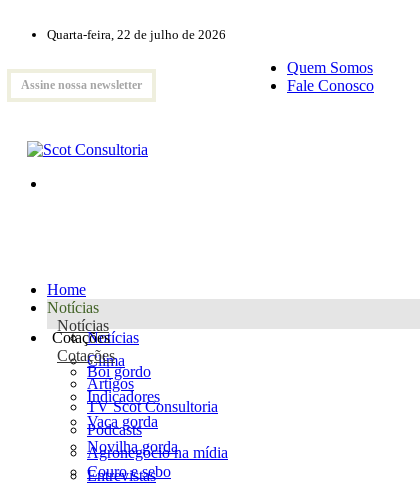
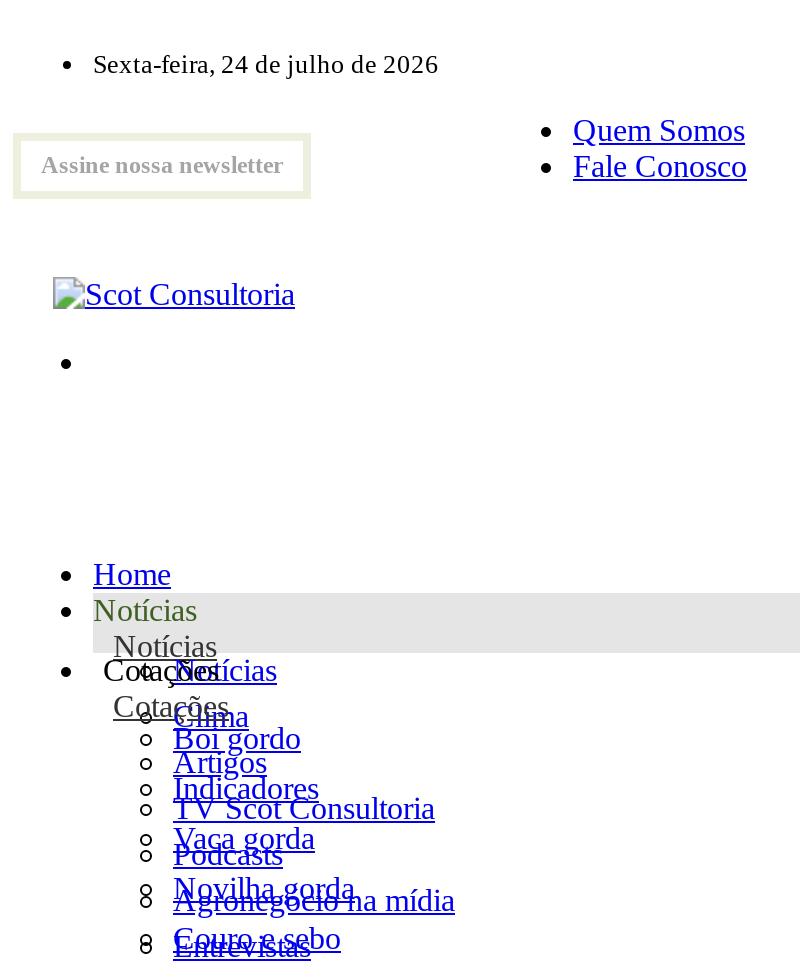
- Quarta-feira, 22 de julho de 2026
+ Sexta-feira, 24 de julho de 2026
